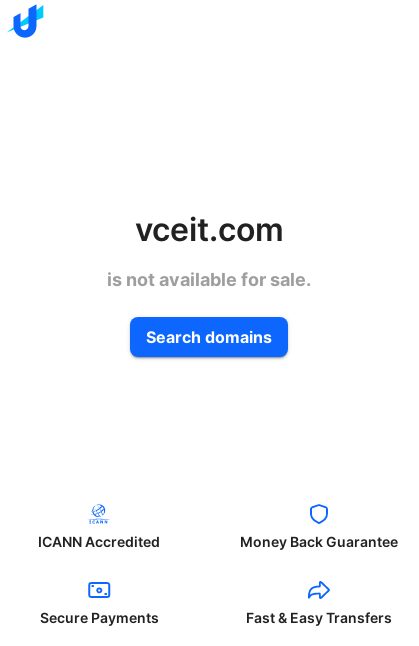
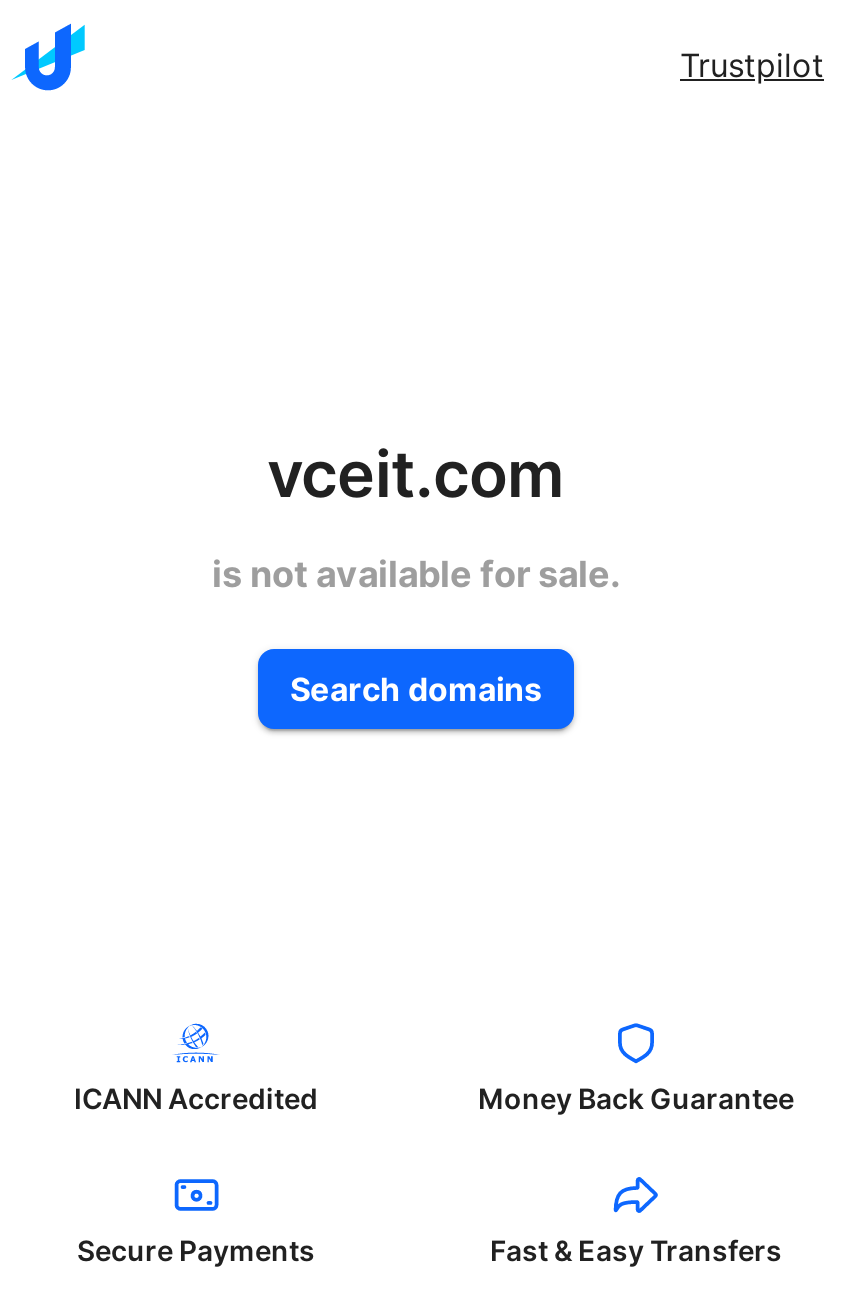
+ Trustpilot
